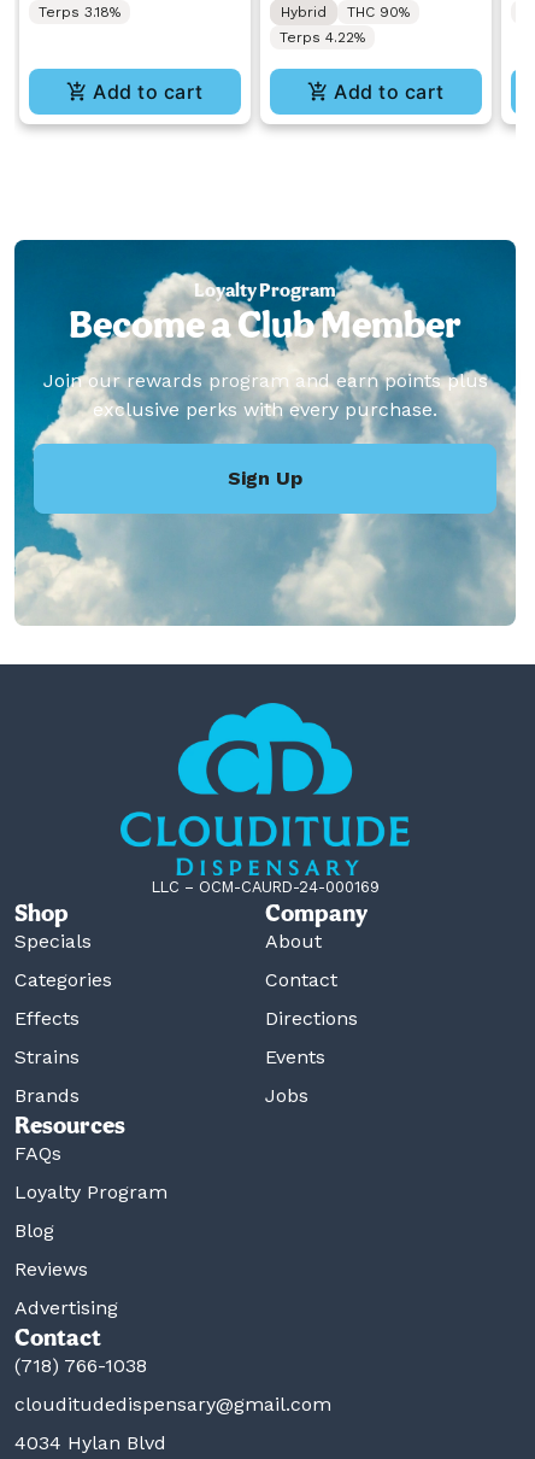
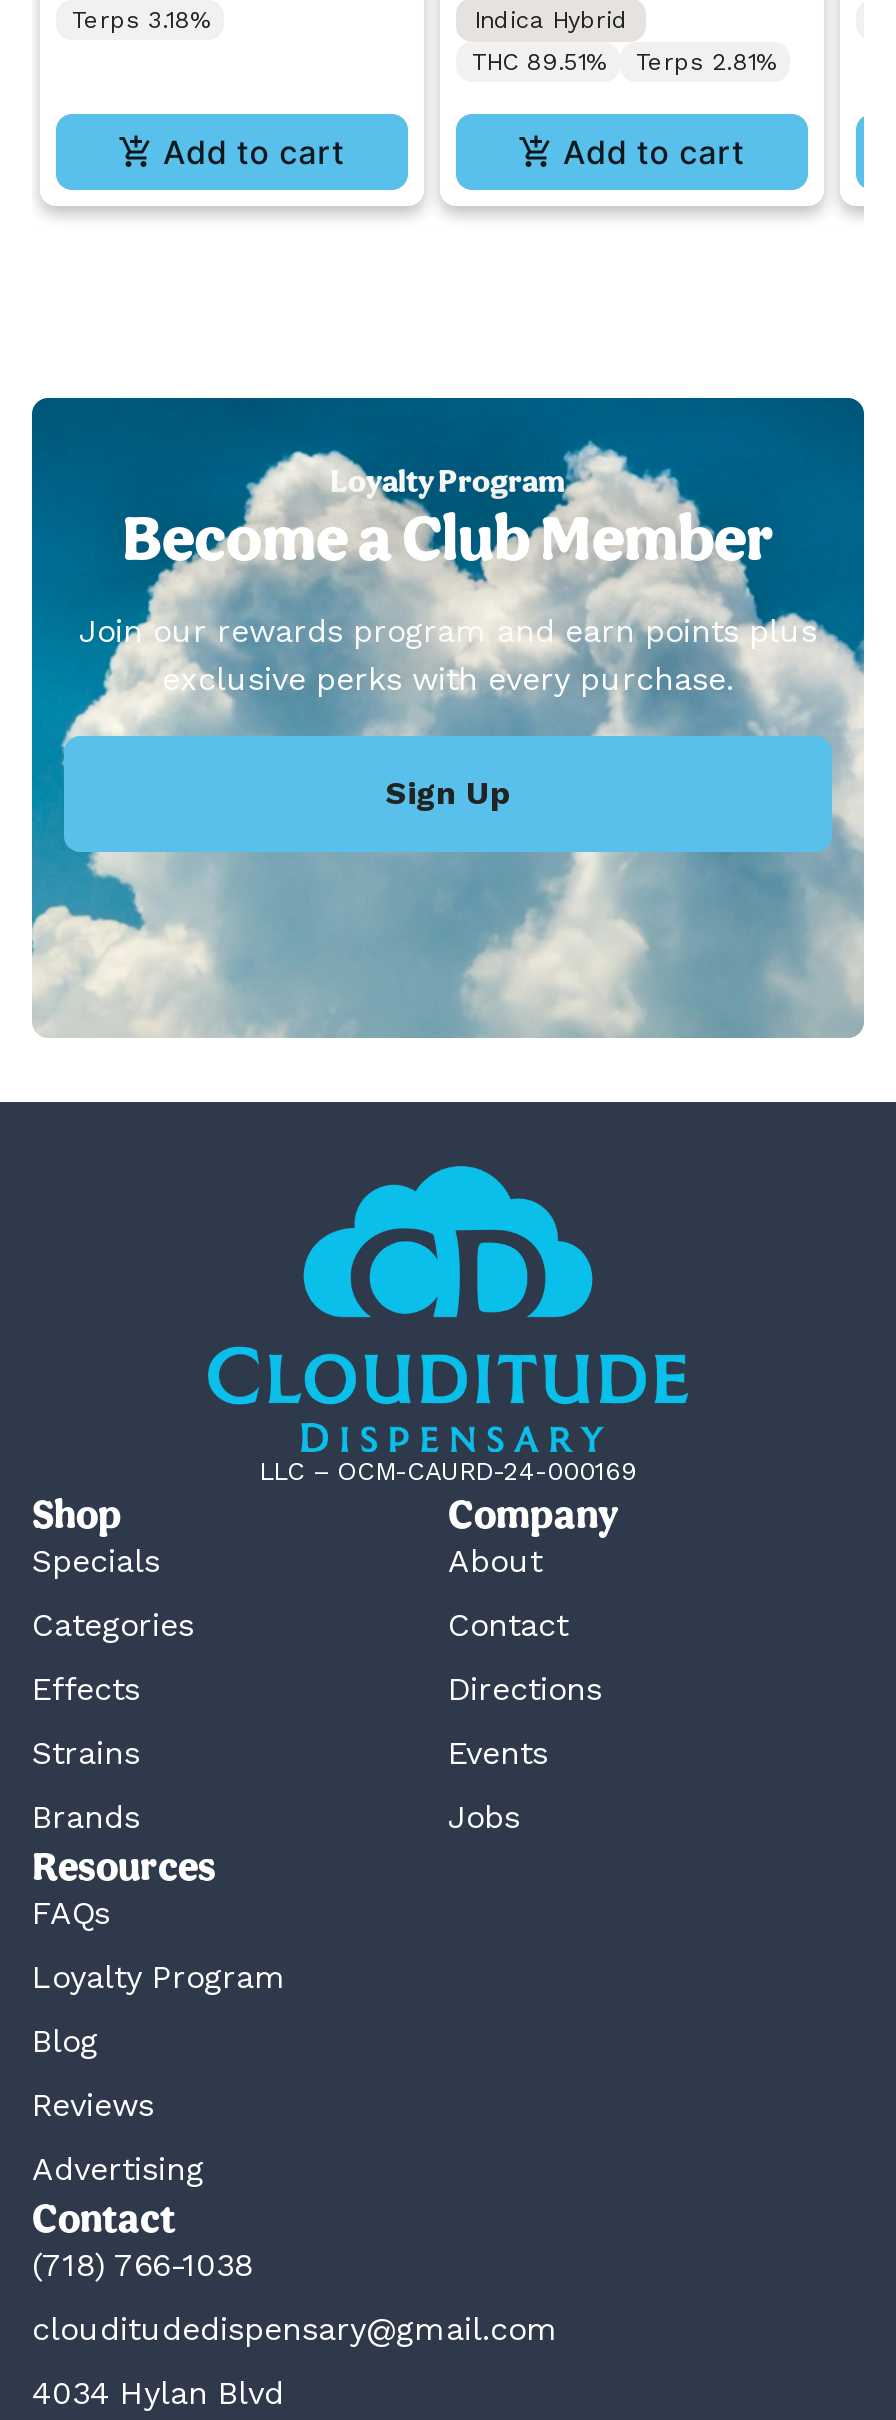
- Hybrid
- THC 90%
+ Indica Hybrid

- Terps 4.22%
+ THC 89.51%
+ Terps 2.81%
